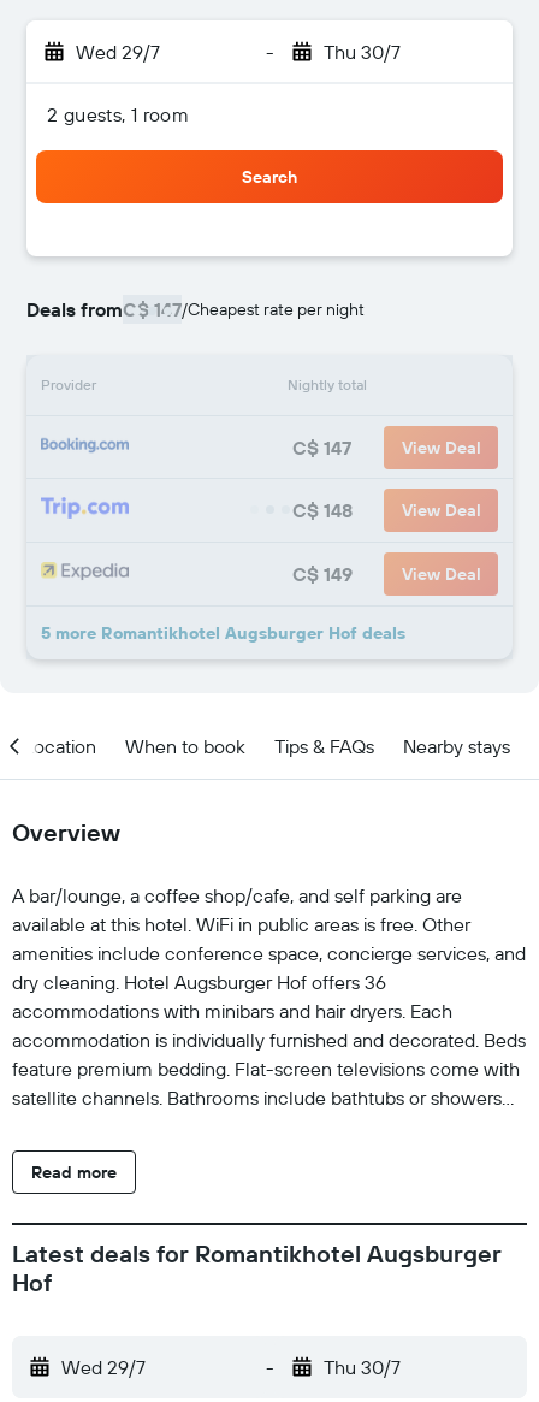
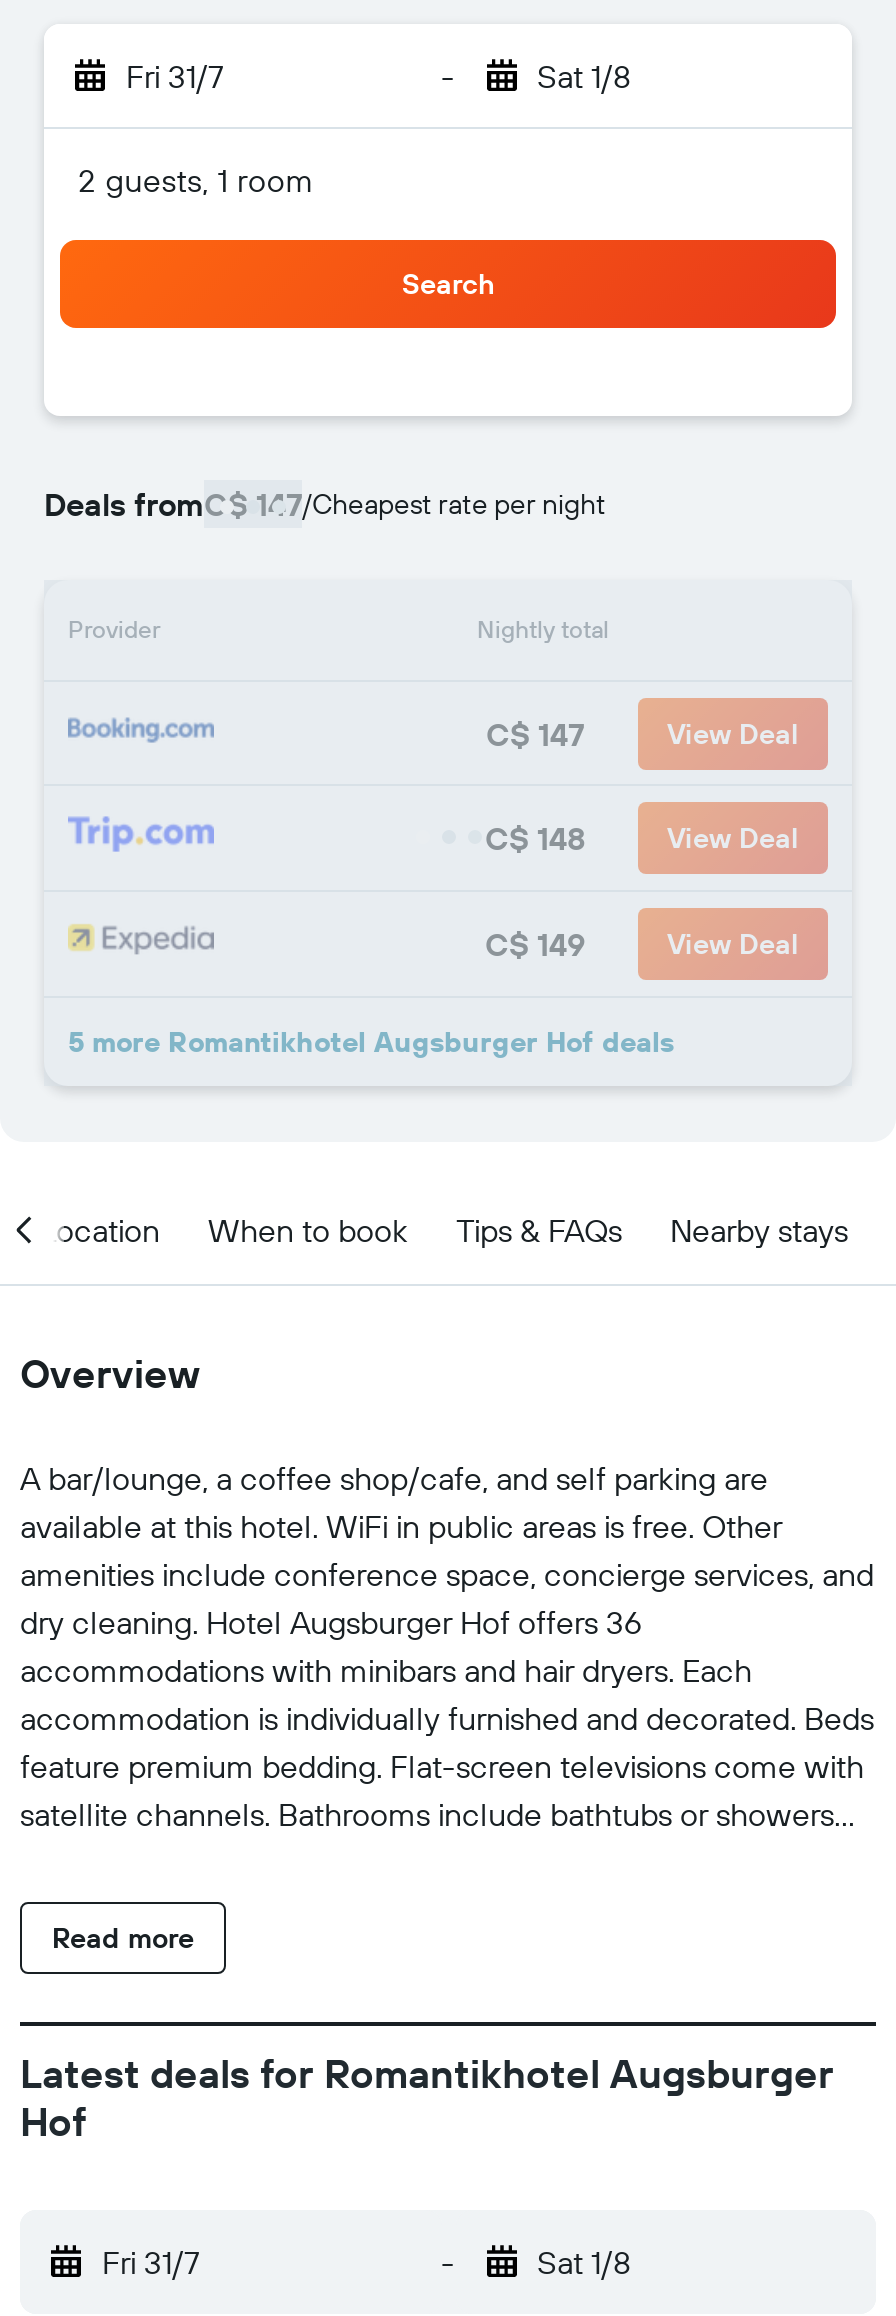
- Wed 29/7
+ Fri 31/7

- Thu 30/7
+ Sat 1/8

- Wed 29/7
+ Fri 31/7

- Thu 30/7
+ Sat 1/8
